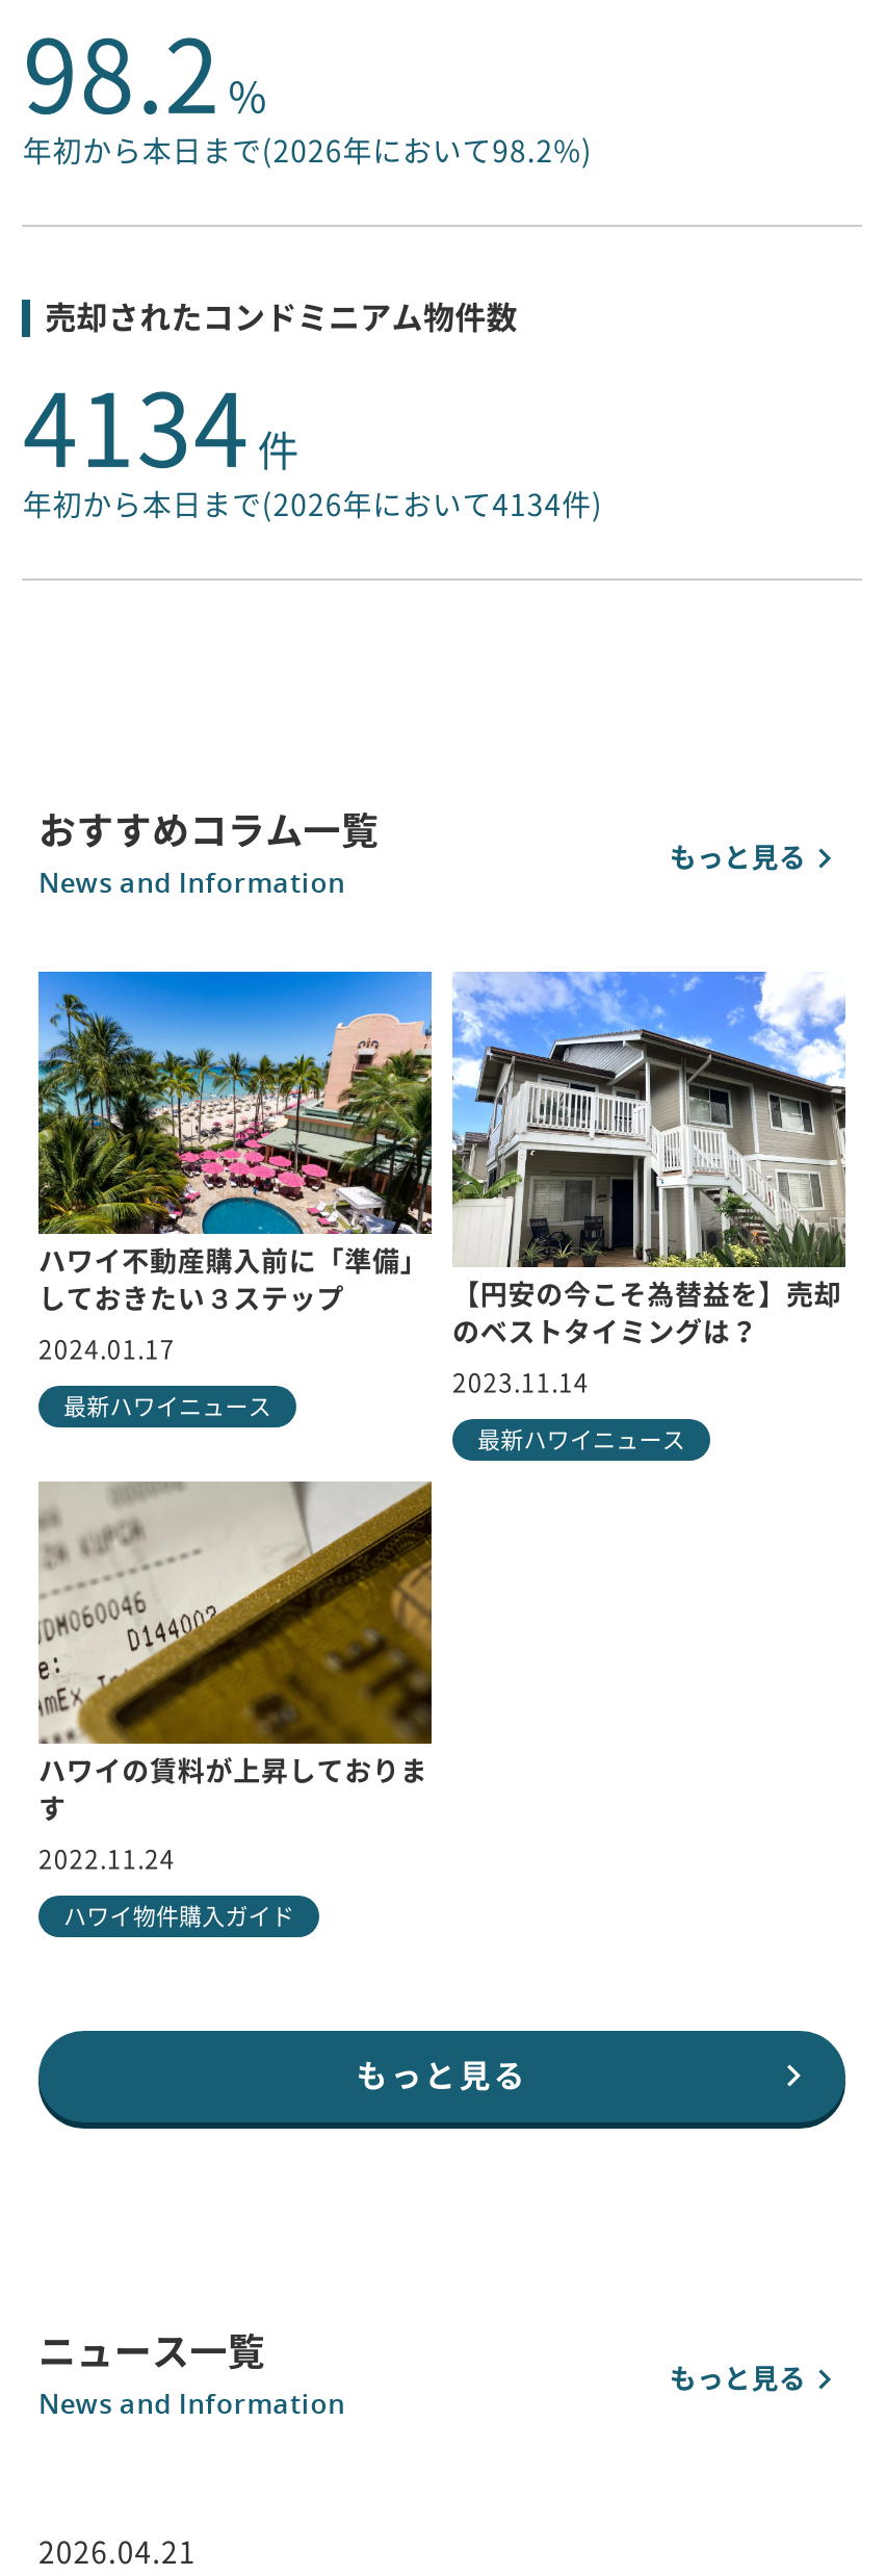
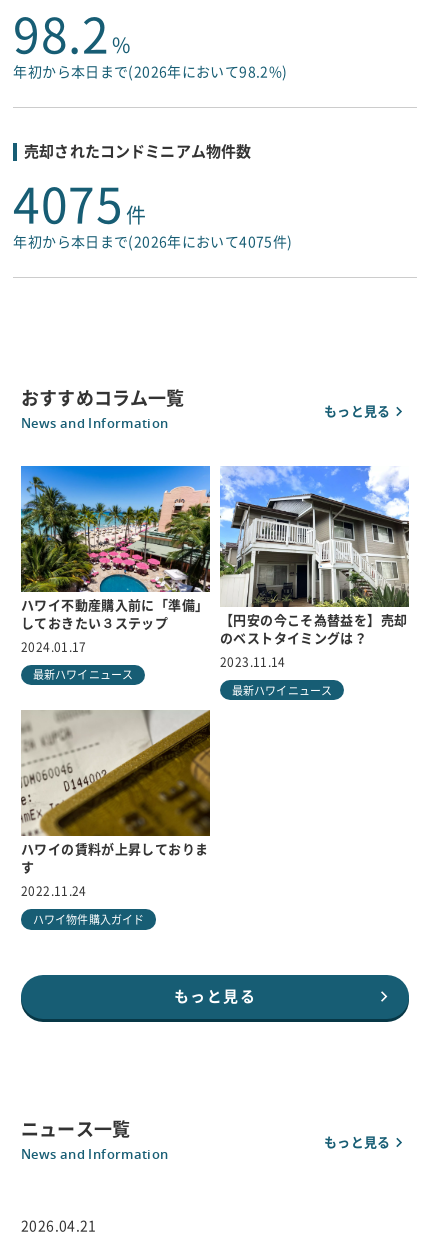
- 4134 件
+ 4075 件

- 年初から本日まで(2026年において4134件)
+ 年初から本日まで(2026年において4075件)
